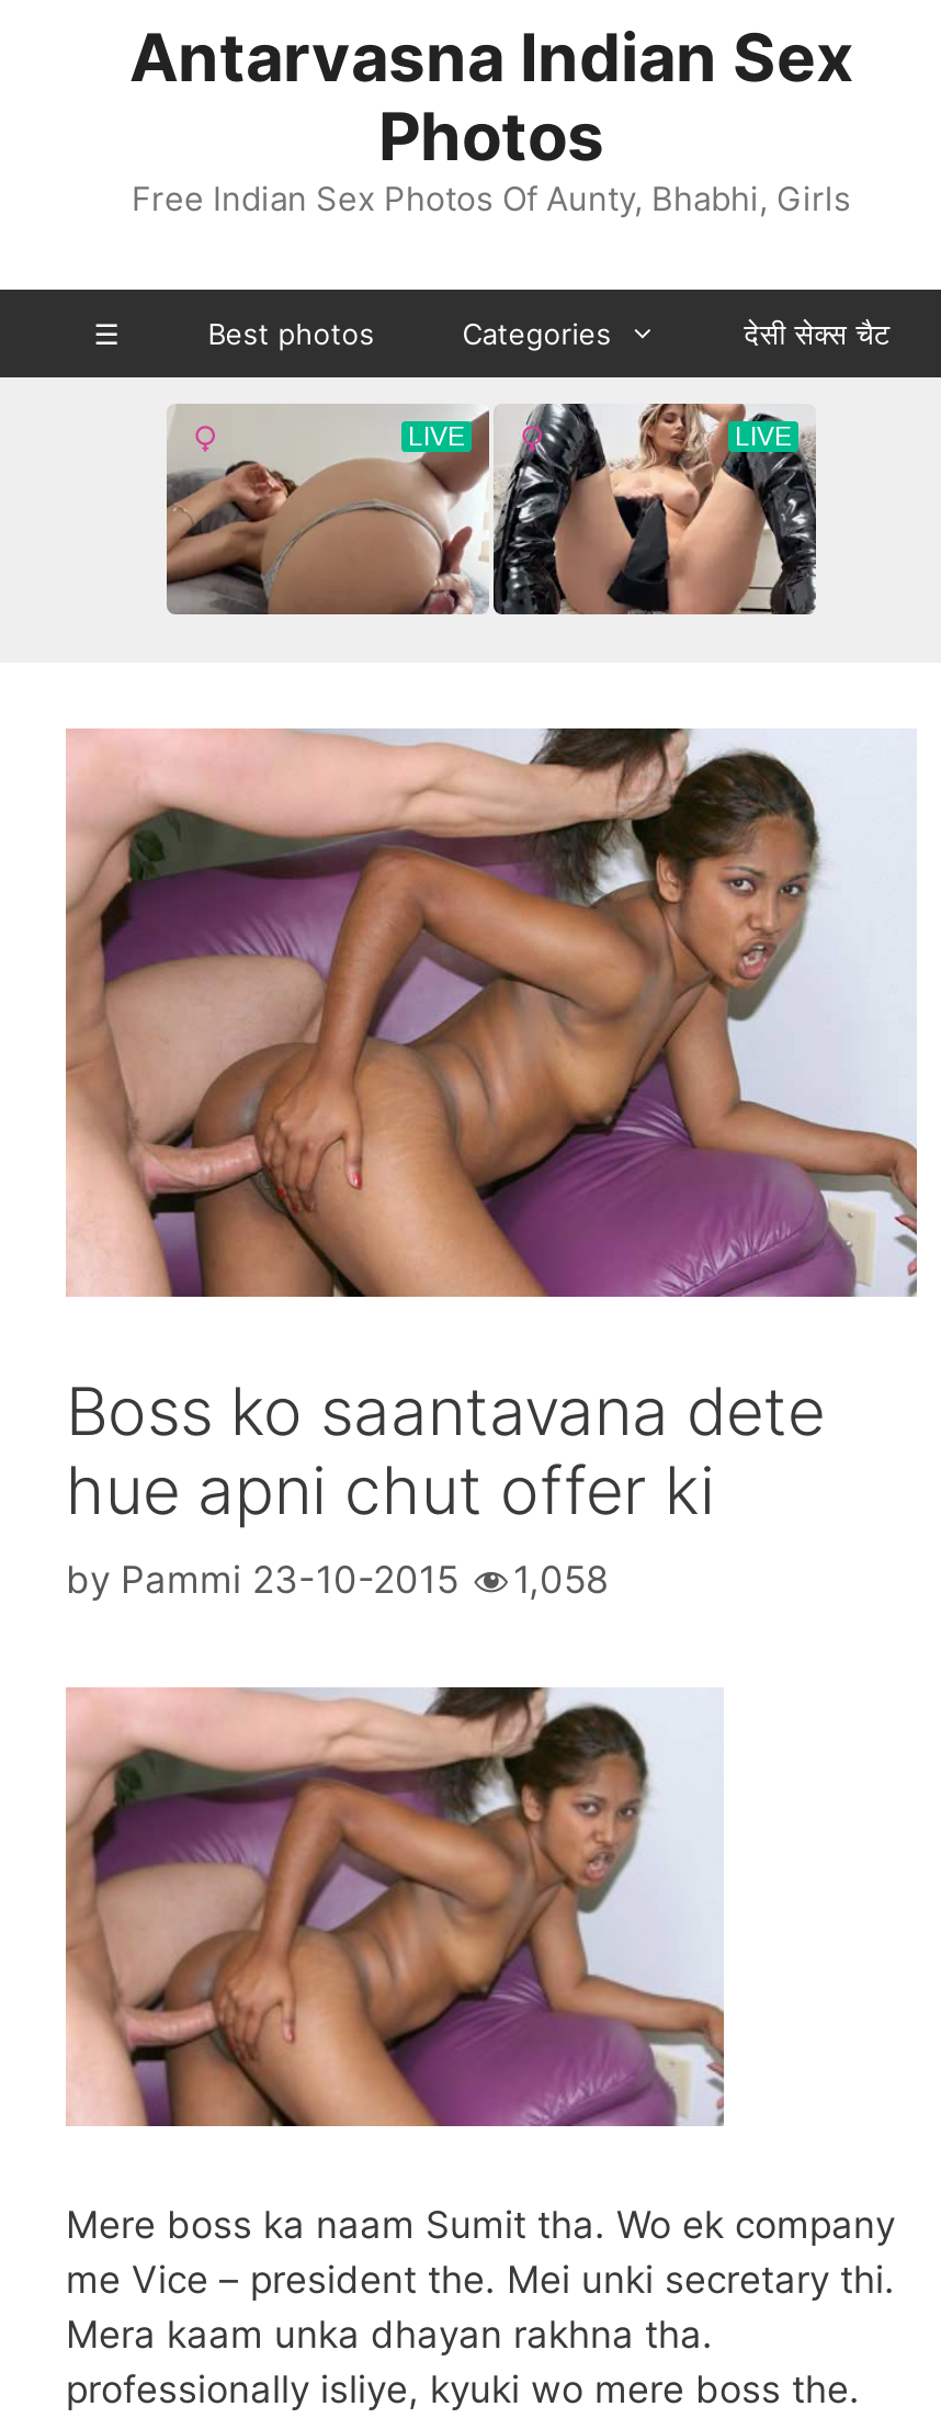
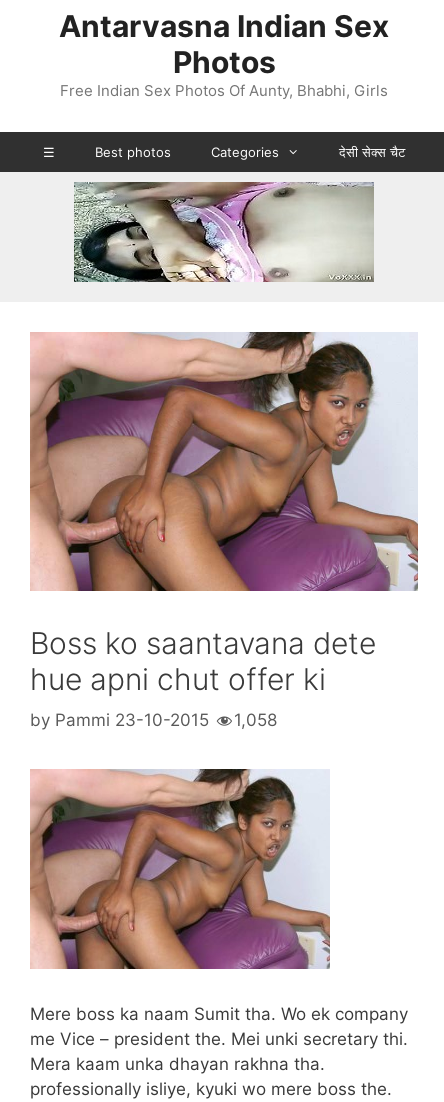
- [image]
+ [image]
